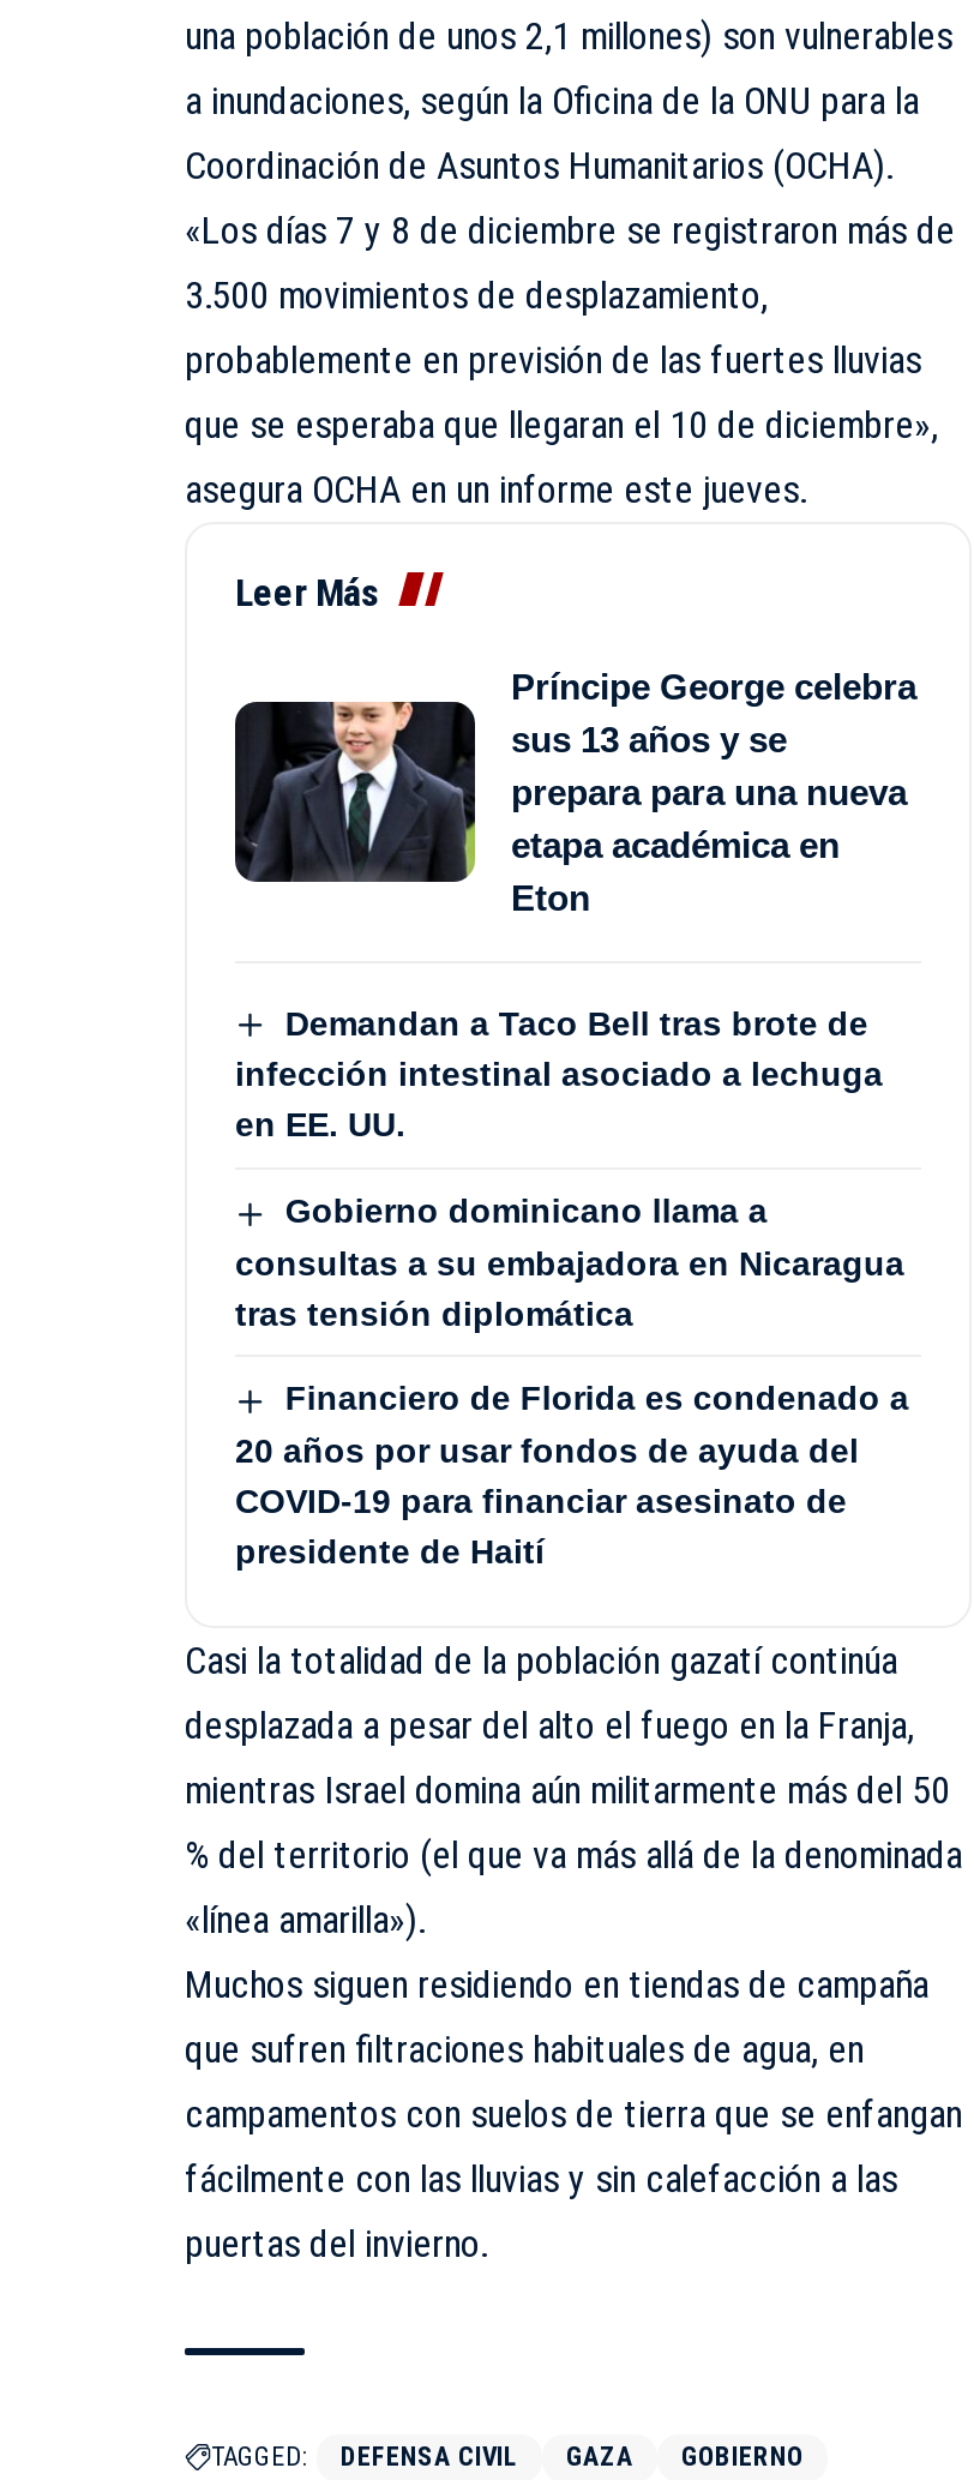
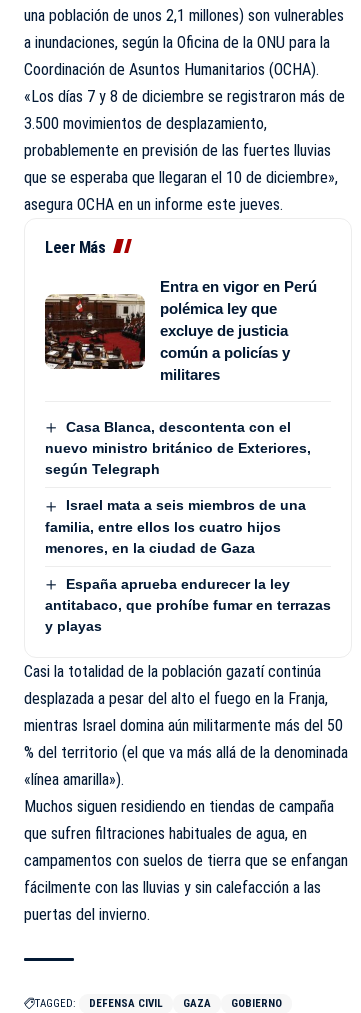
- [image]
- Príncipe George celebra
- sus 13 años y se
- prepara para una nueva
- etapa académica en
- Eton
+ [image]
+ Entra en vigor en Perú
+ polémica ley que
+ excluye de justicia
+ común a policías y
+ militares

- Demandan a Taco Bell tras brote de
- infección intestinal asociado a lechuga
- en EE. UU.
+ Casa Blanca, descontenta con el
+ nuevo ministro británico de Exteriores,
+ según Telegraph

- Gobierno dominicano llama a
- consultas a su embajadora en Nicaragua
- tras tensión diplomática
+ Israel mata a seis miembros de una
+ familia, entre ellos los cuatro hijos
+ menores, en la ciudad de Gaza

- Financiero de Florida es condenado a
- 20 años por usar fondos de ayuda del
- COVID-19 para financiar asesinato de
- presidente de Haití
+ España aprueba endurecer la ley
+ antitabaco, que prohíbe fumar en terrazas
+ y playas
